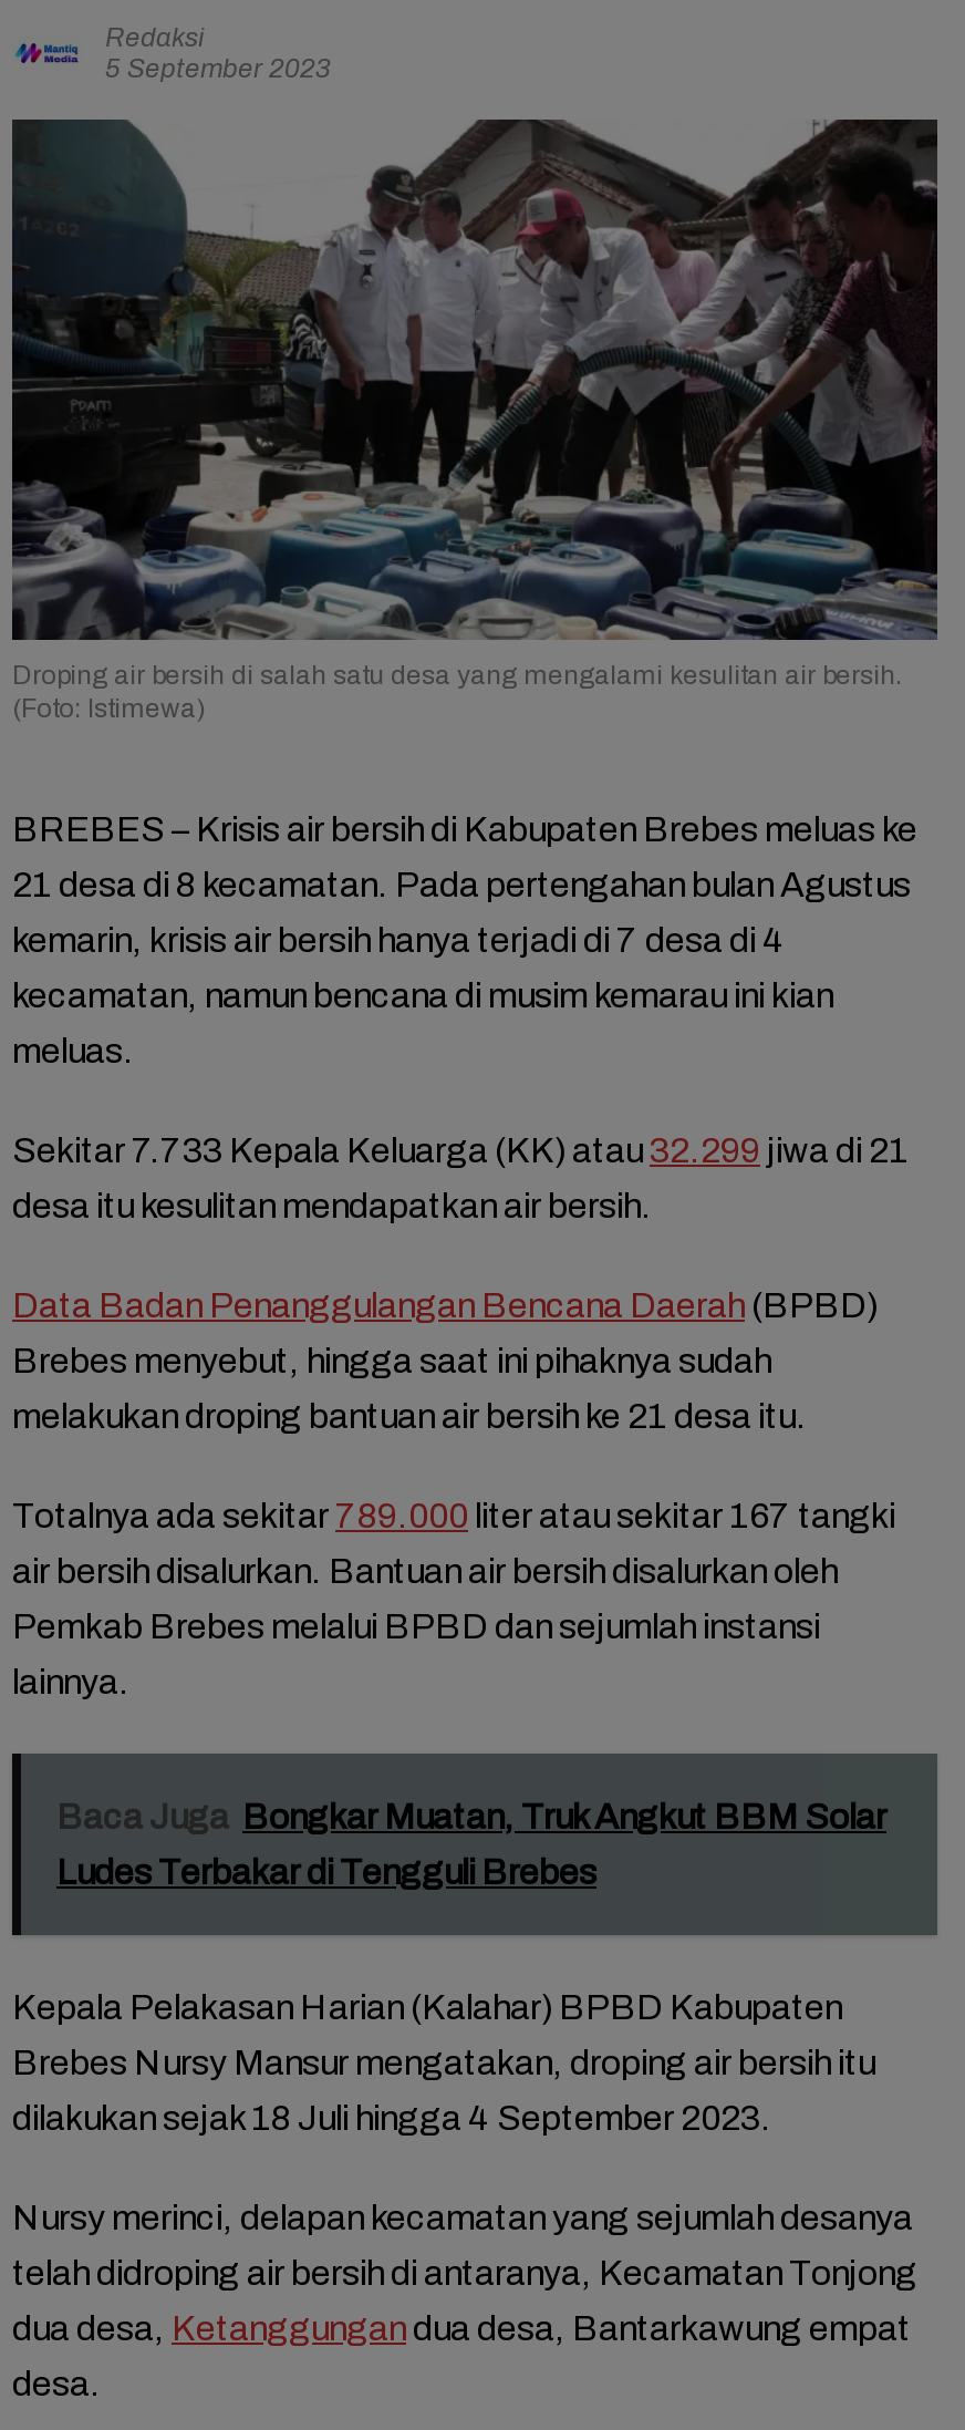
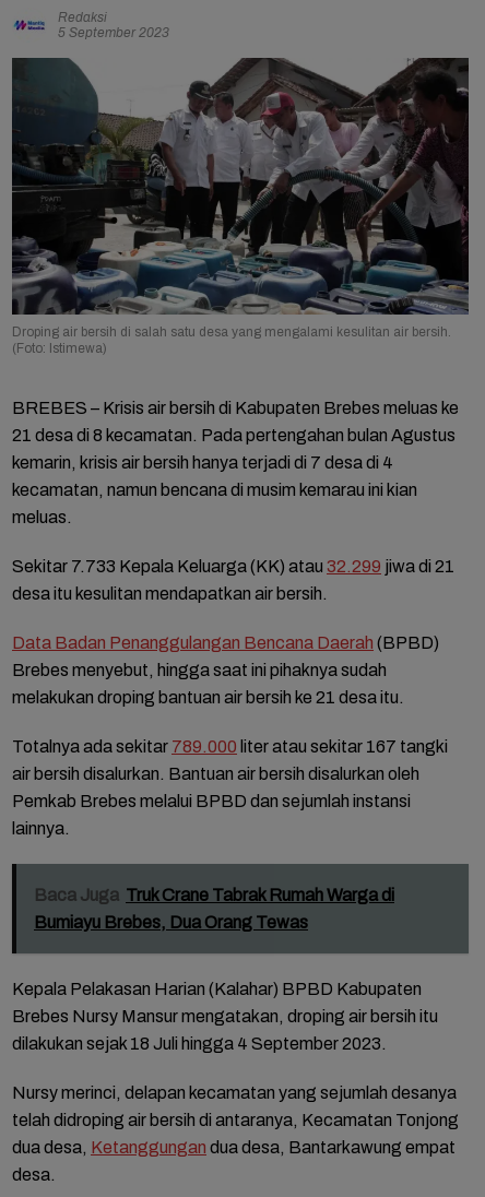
- Baca Juga Bongkar Muatan, Truk Angkut BBM Solar
+ Baca Juga Truk Crane Tabrak Rumah Warga di

- Ludes Terbakar di Tengguli Brebes
+ Bumiayu Brebes, Dua Orang Tewas
